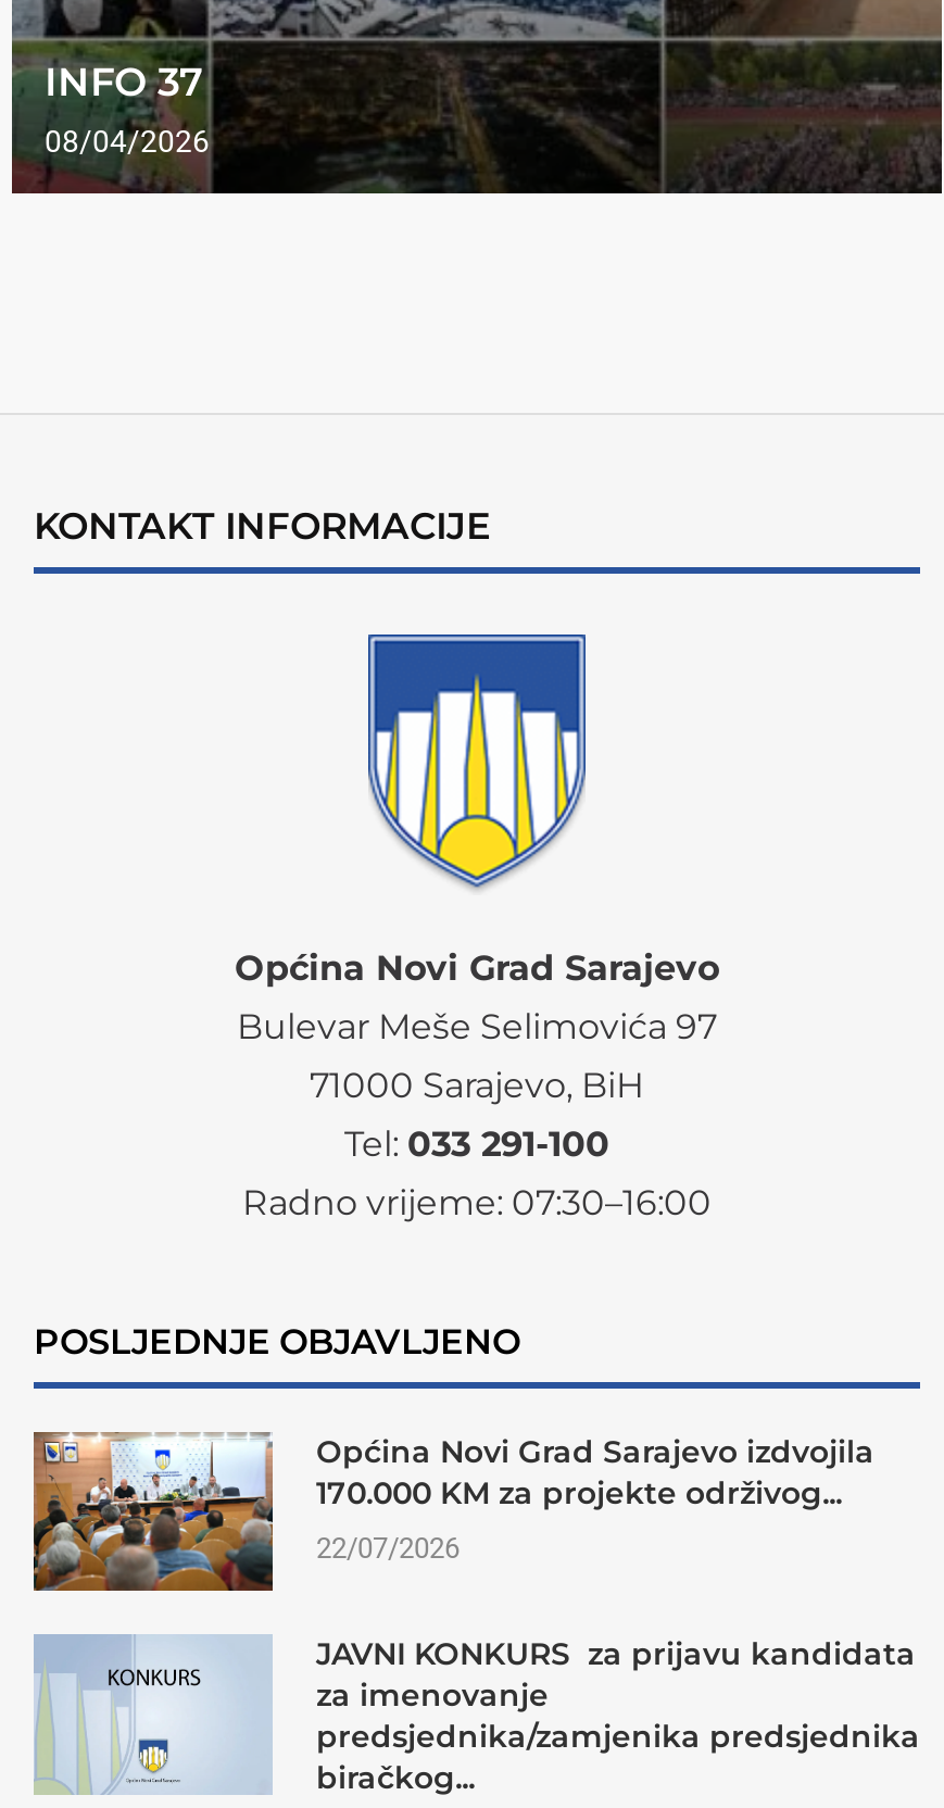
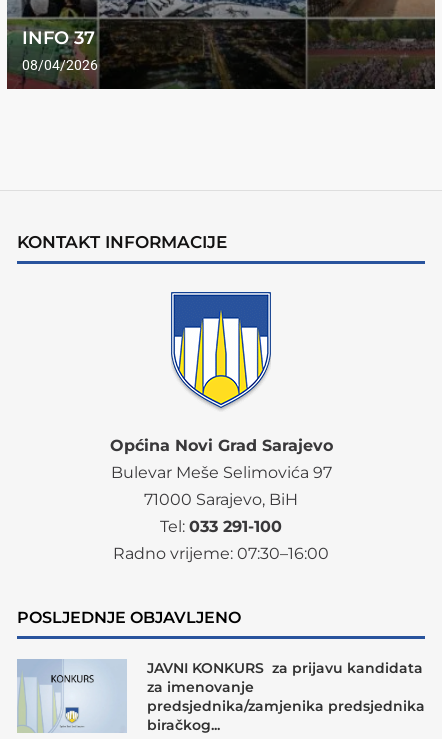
- [image]
- Općina Novi Grad Sarajevo izdvojila
- 170.000 KM za projekte održivog...
- 22/07/2026
